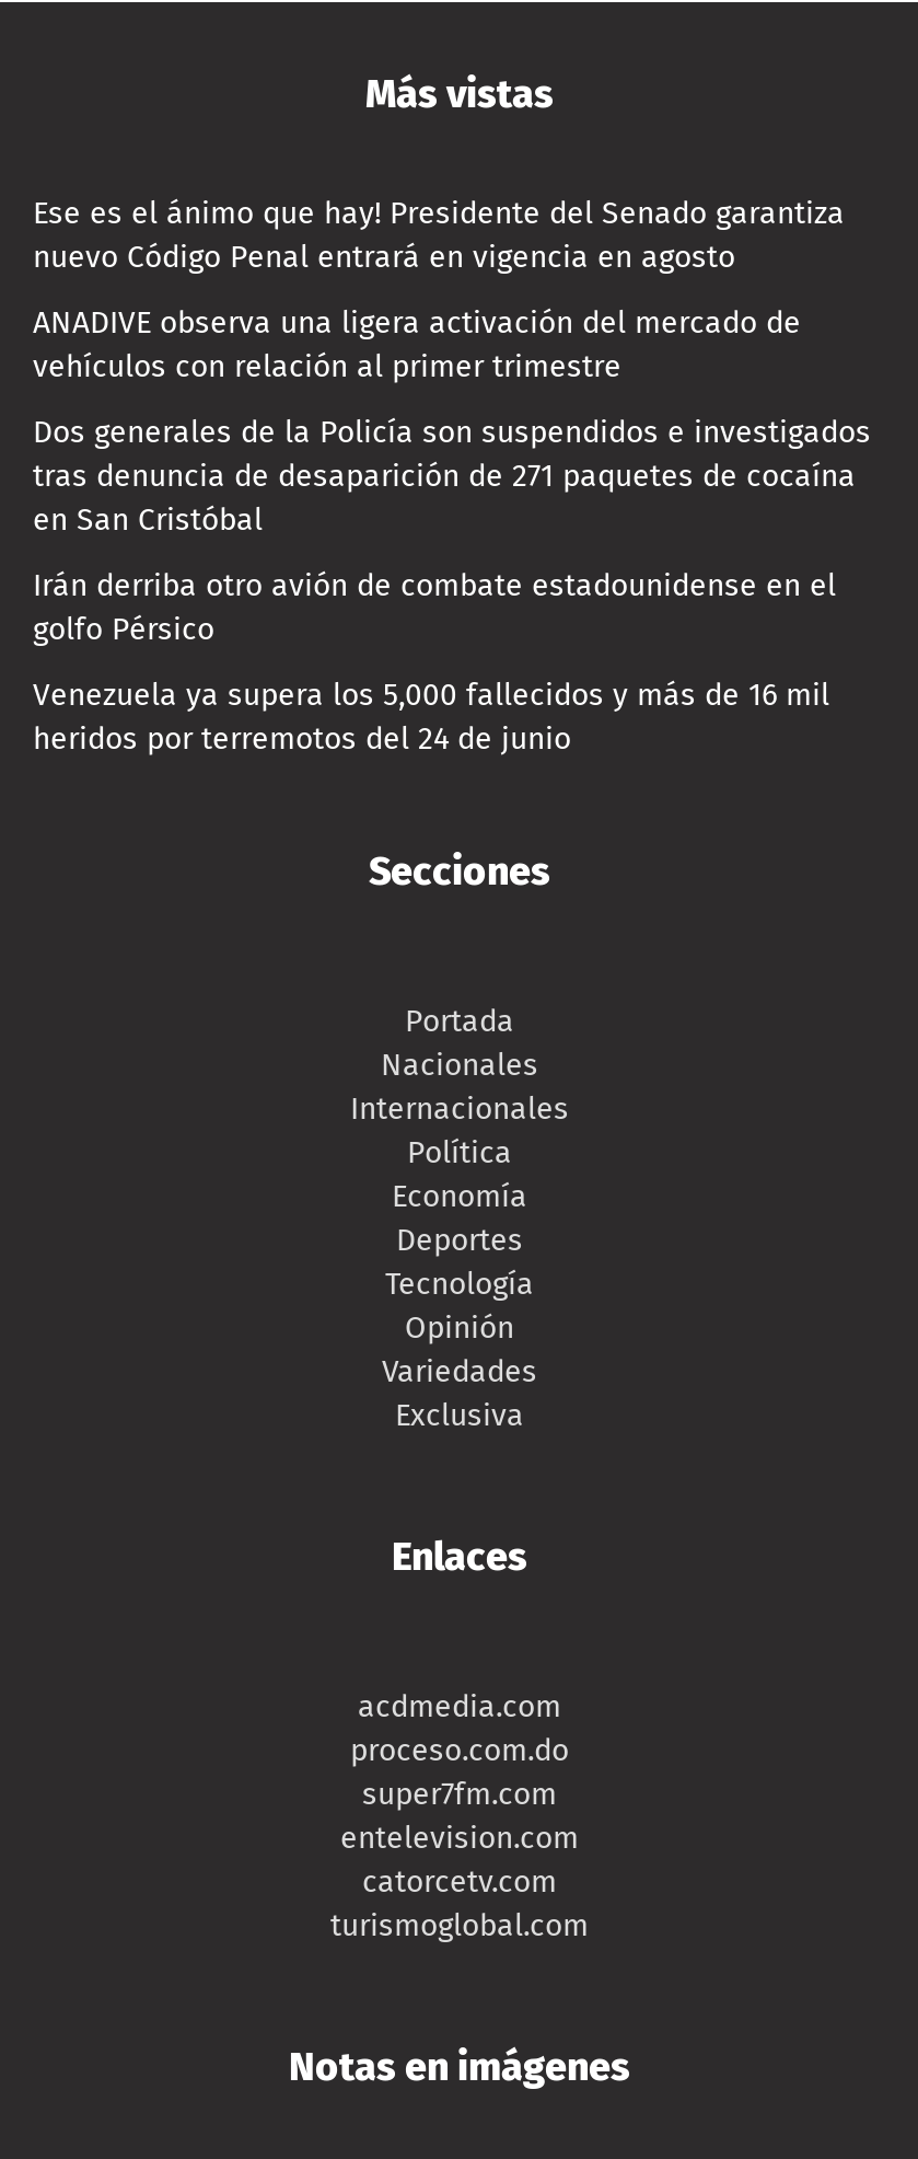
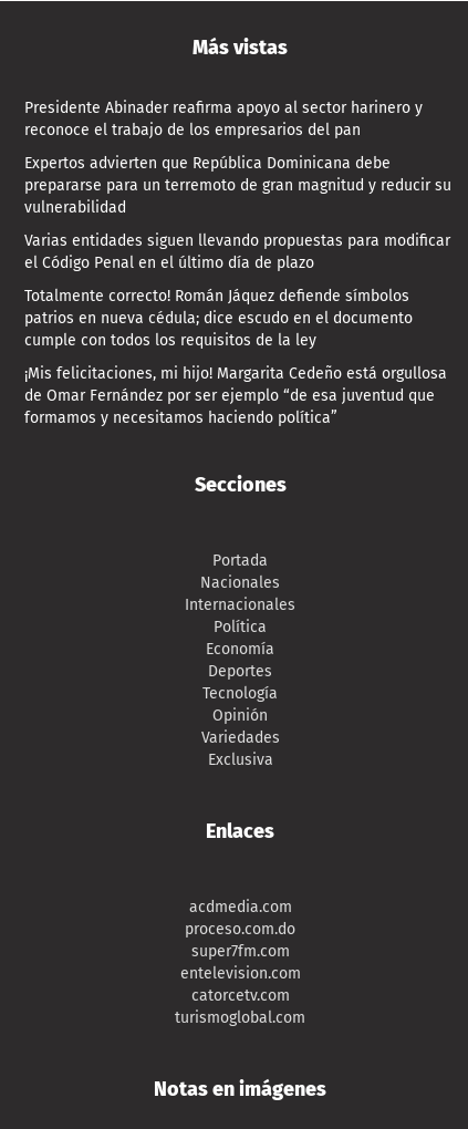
- Ese es el ánimo que hay! Presidente del Senado garantiza
- nuevo Código Penal entrará en vigencia en agosto
+ Presidente Abinader reafirma apoyo al sector harinero y
+ reconoce el trabajo de los empresarios del pan

- ANADIVE observa una ligera activación del mercado de
- vehículos con relación al primer trimestre
+ Expertos advierten que República Dominicana debe
+ prepararse para un terremoto de gran magnitud y reducir su
+ vulnerabilidad

- Dos generales de la Policía son suspendidos e investigados
- tras denuncia de desaparición de 271 paquetes de cocaína
- en San Cristóbal
+ Varias entidades siguen llevando propuestas para modificar
+ el Código Penal en el último día de plazo

- Irán derriba otro avión de combate estadounidense en el
- golfo Pérsico
+ Totalmente correcto! Román Jáquez defiende símbolos
+ patrios en nueva cédula; dice escudo en el documento
+ cumple con todos los requisitos de la ley

- Venezuela ya supera los 5,000 fallecidos y más de 16 mil
- heridos por terremotos del 24 de junio
+ ¡Mis felicitaciones, mi hijo! Margarita Cedeño está orgullosa
+ de Omar Fernández por ser ejemplo “de esa juventud que
+ formamos y necesitamos haciendo política”
